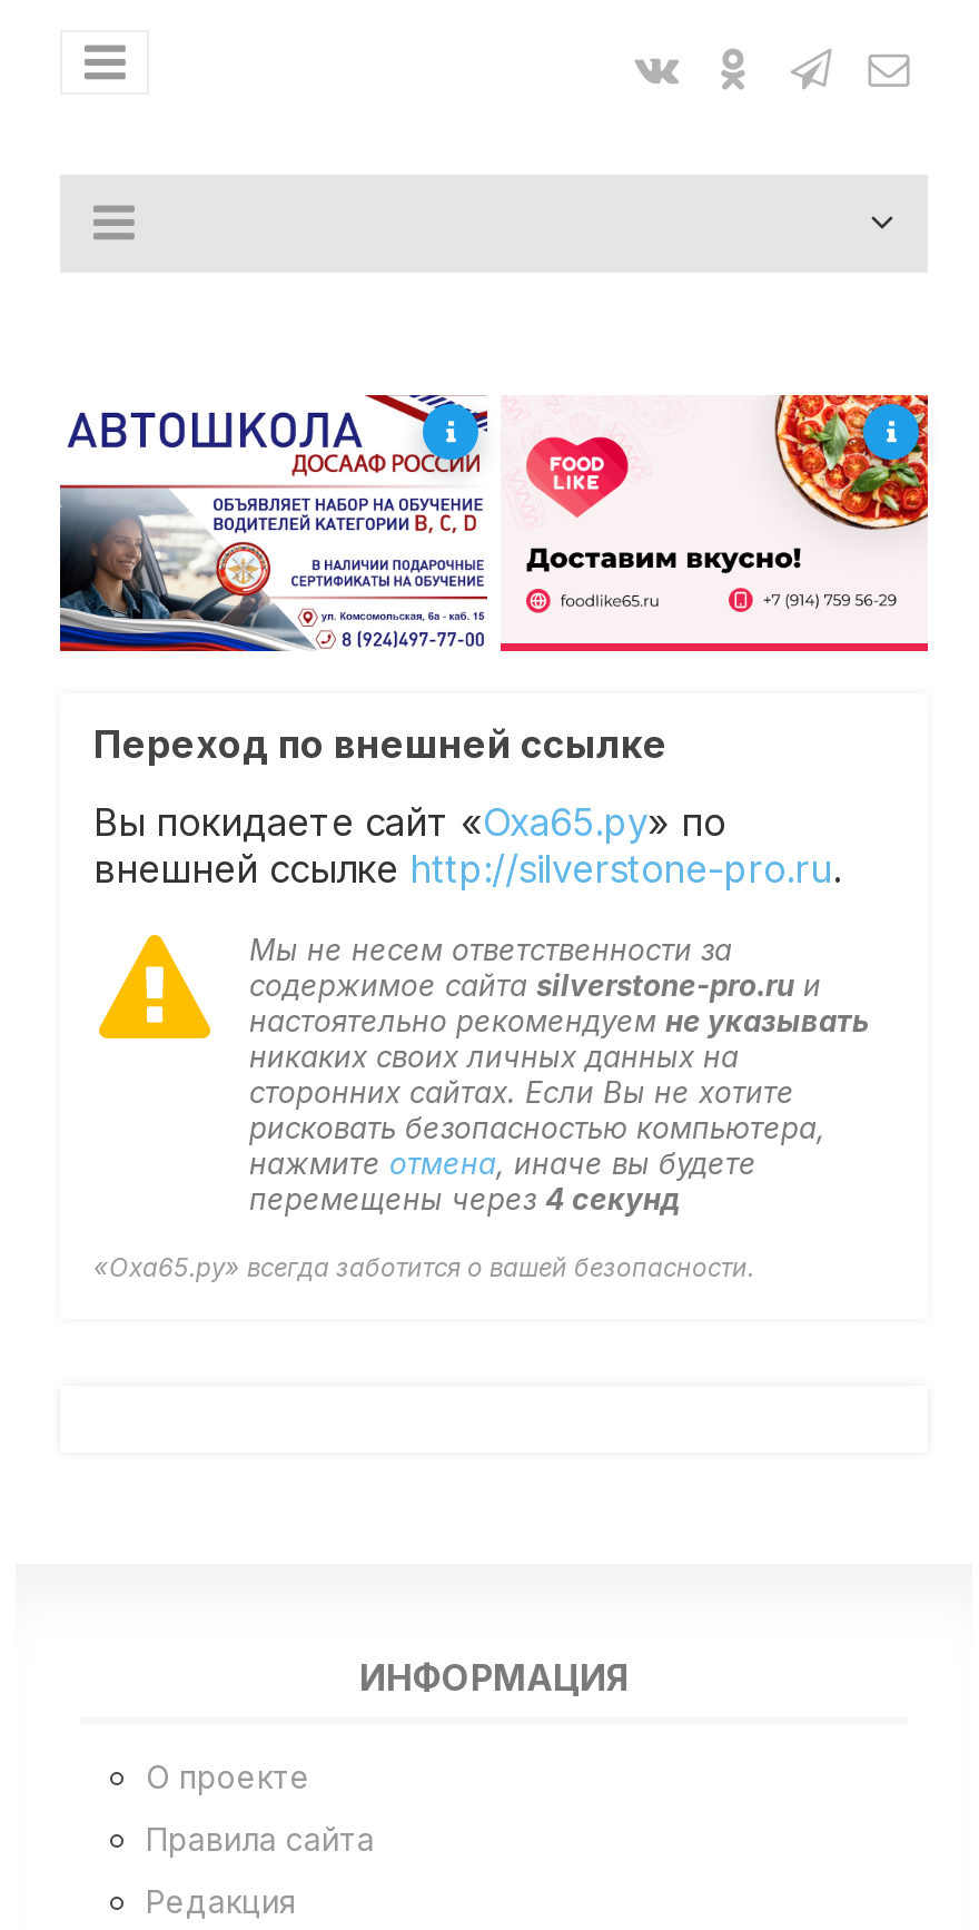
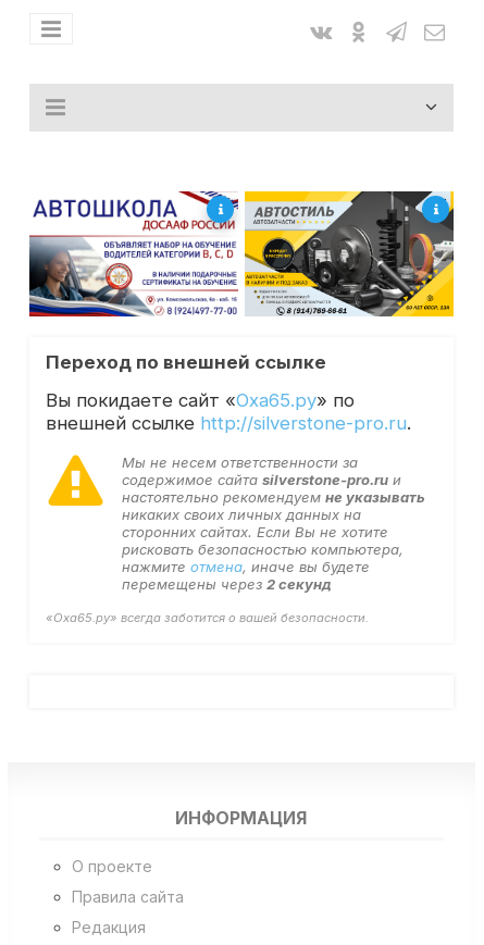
- [image]
+ [image]

- перемещены через 4 секунд
+ перемещены через 2 секунд
